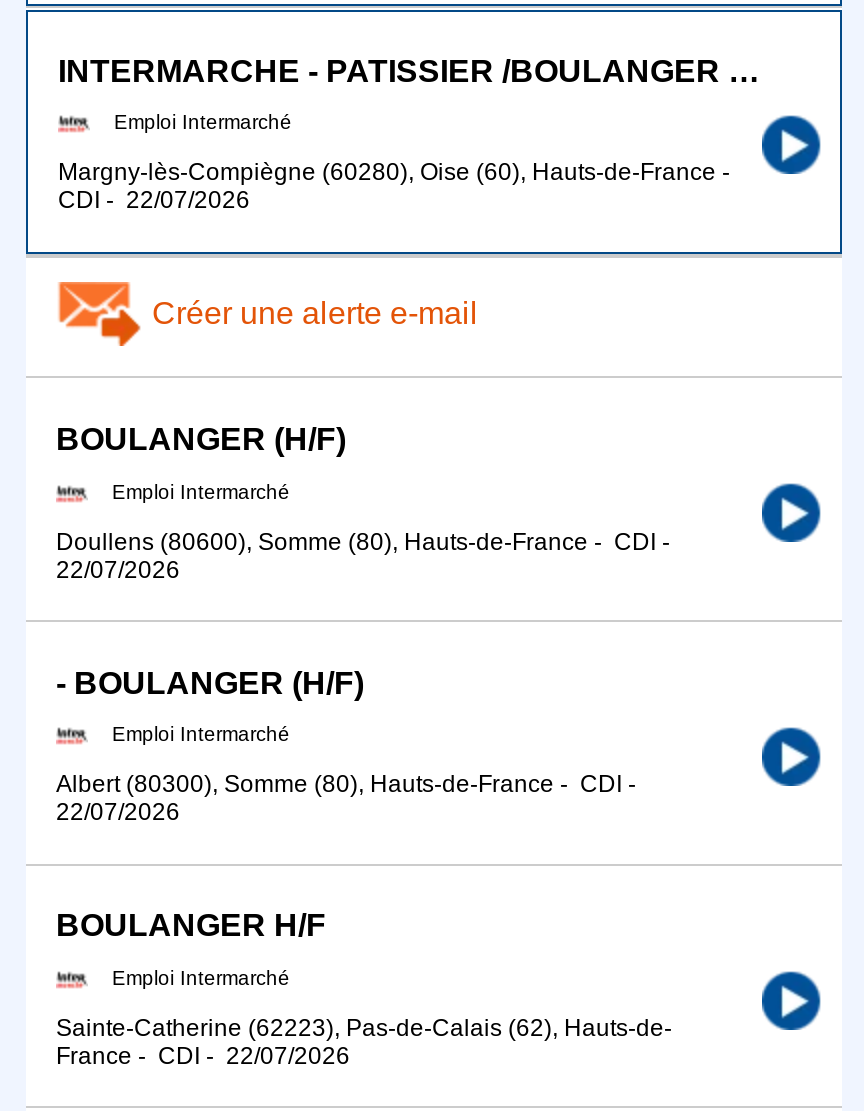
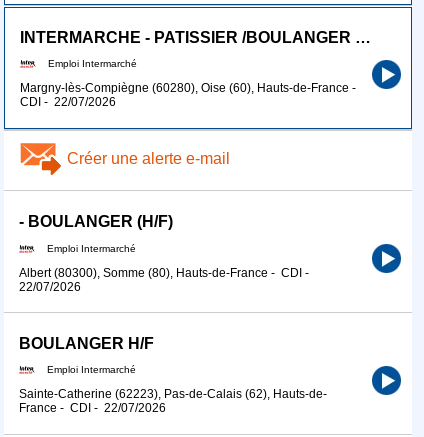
- BOULANGER (H/F)
- Emploi Intermarché
- Doullens (80600), Somme (80), Hauts-de-France - CDI -
- 22/07/2026
